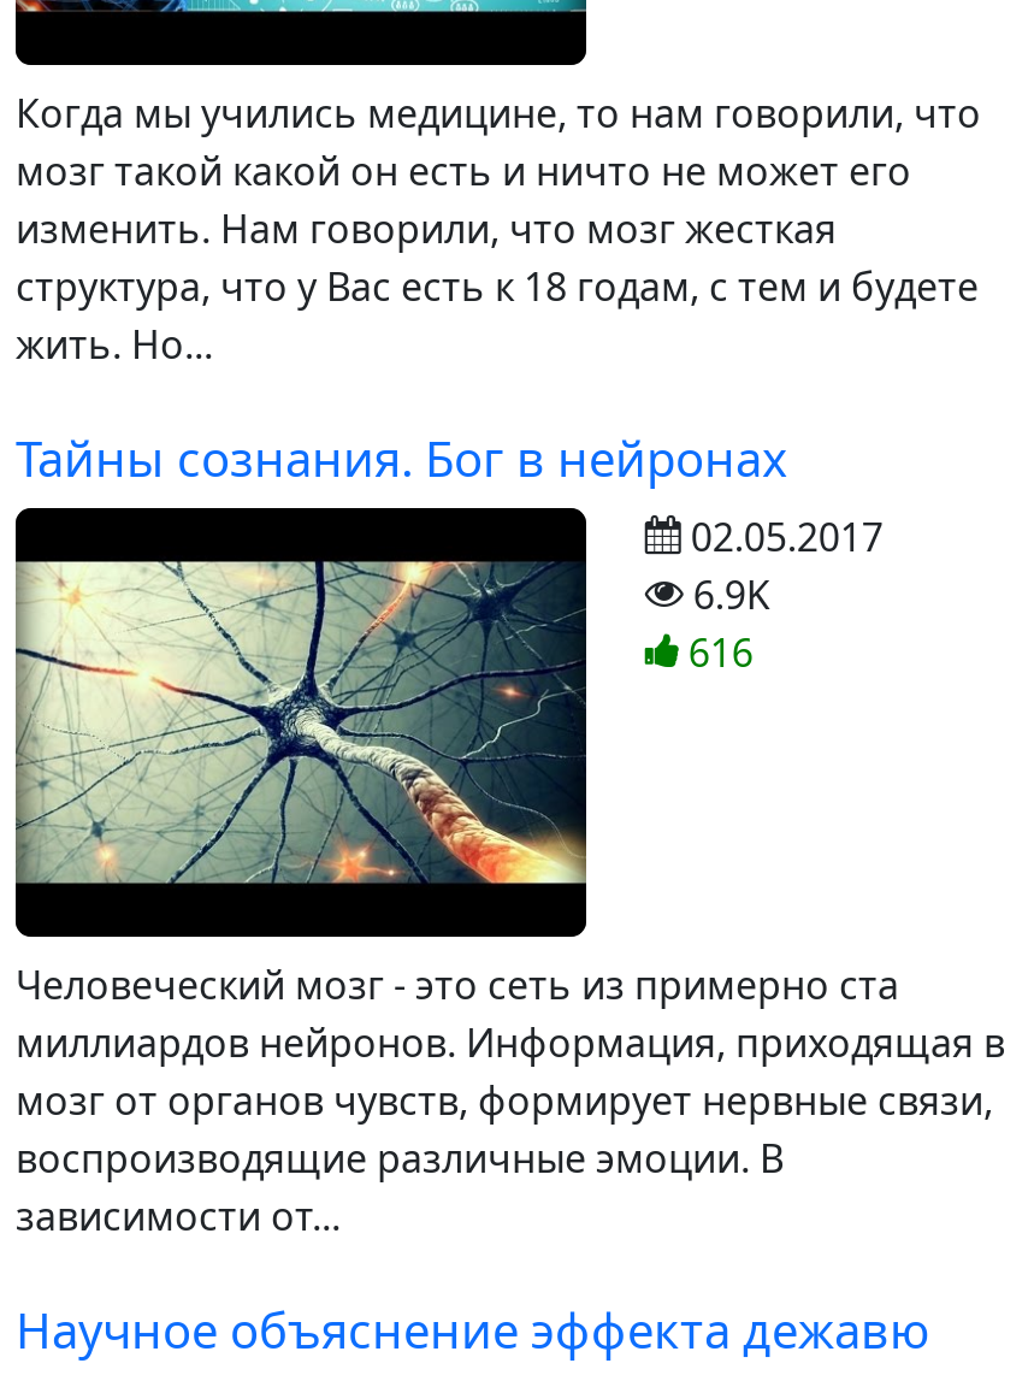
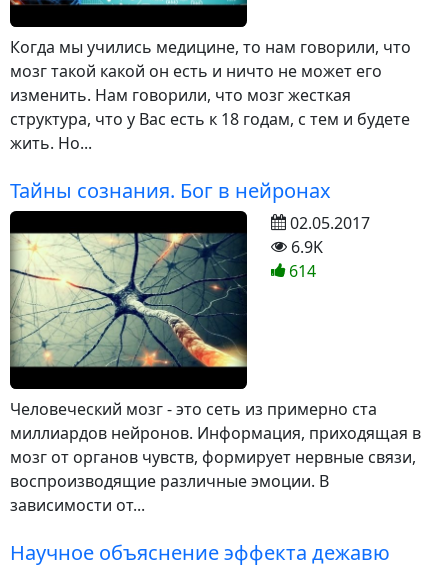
- 616
+ 614
